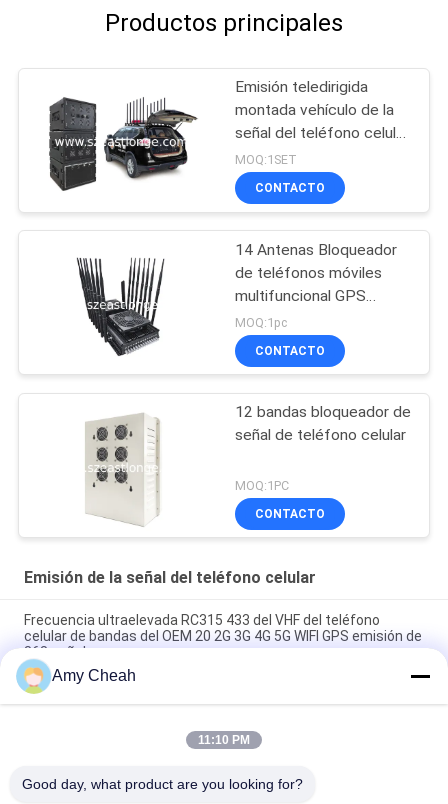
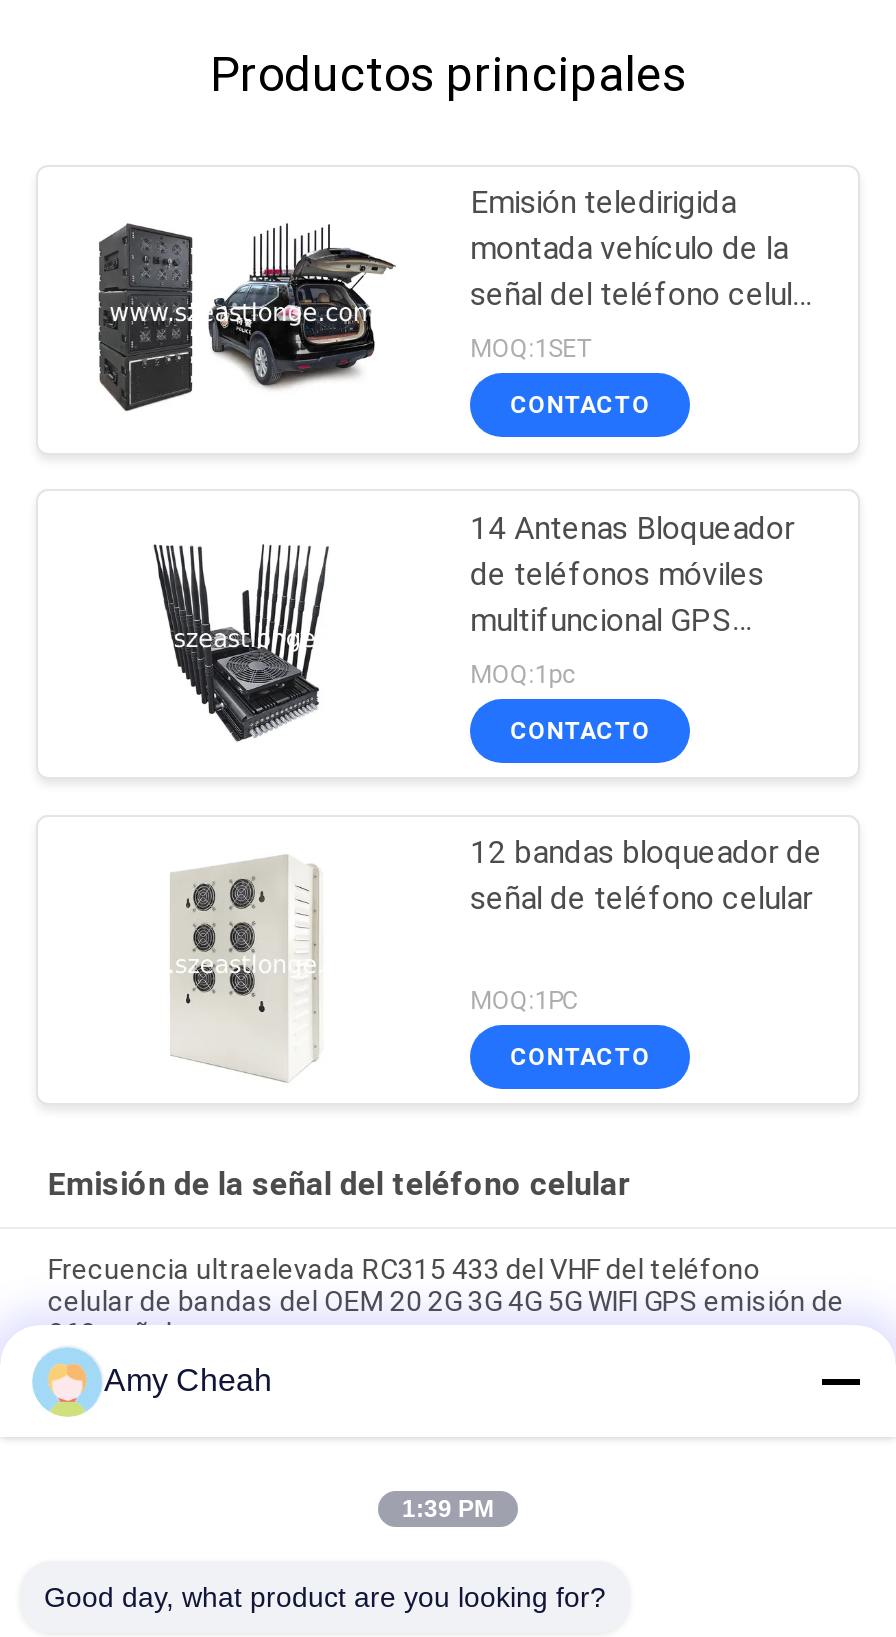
- 11:10 PM
+ 1:39 PM
